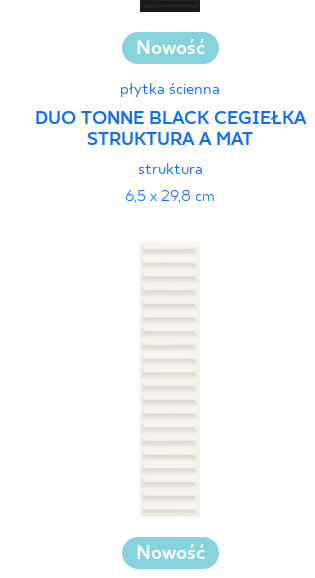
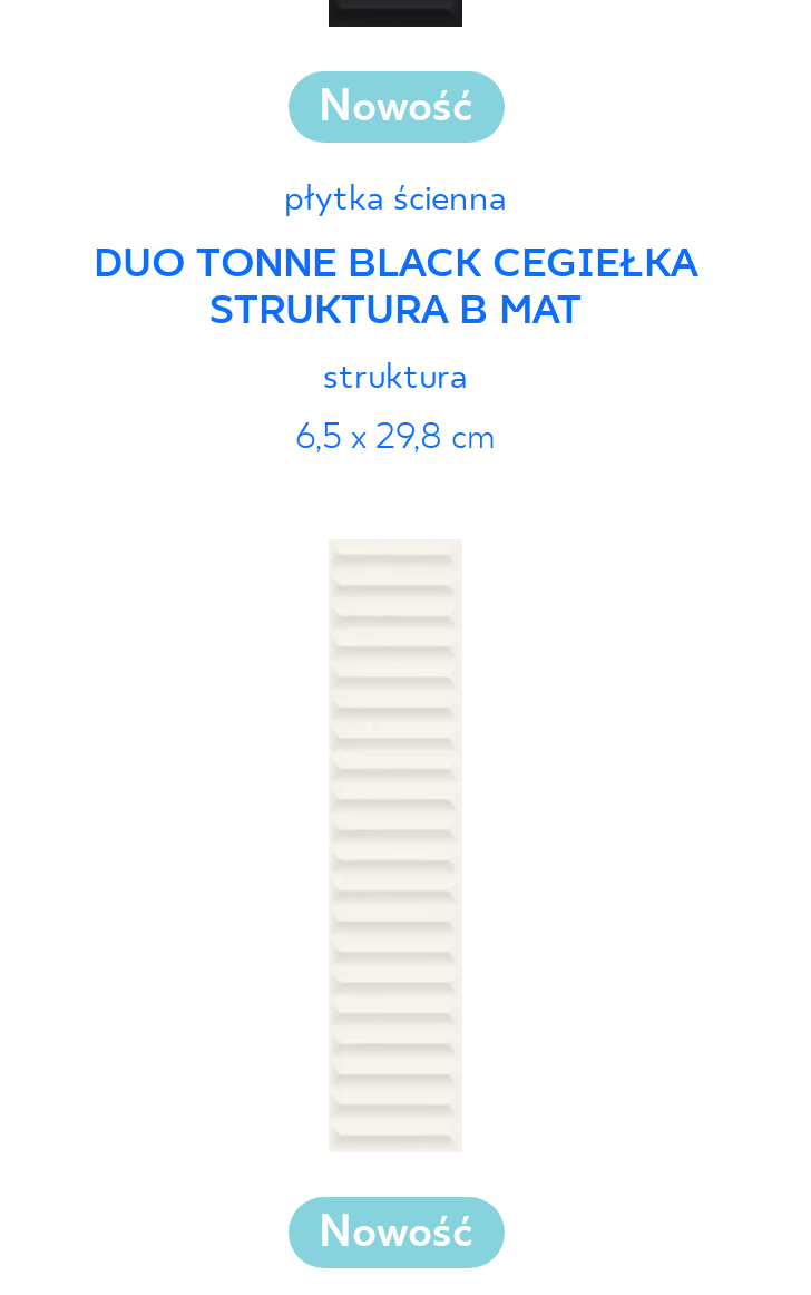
- STRUKTURA A MAT
+ STRUKTURA B MAT
